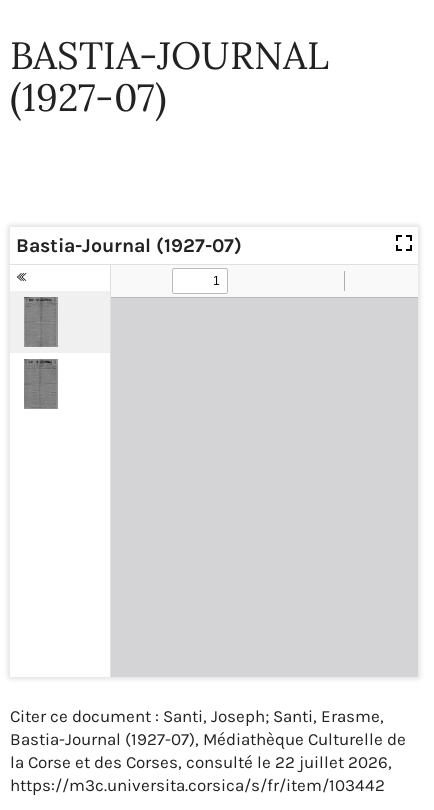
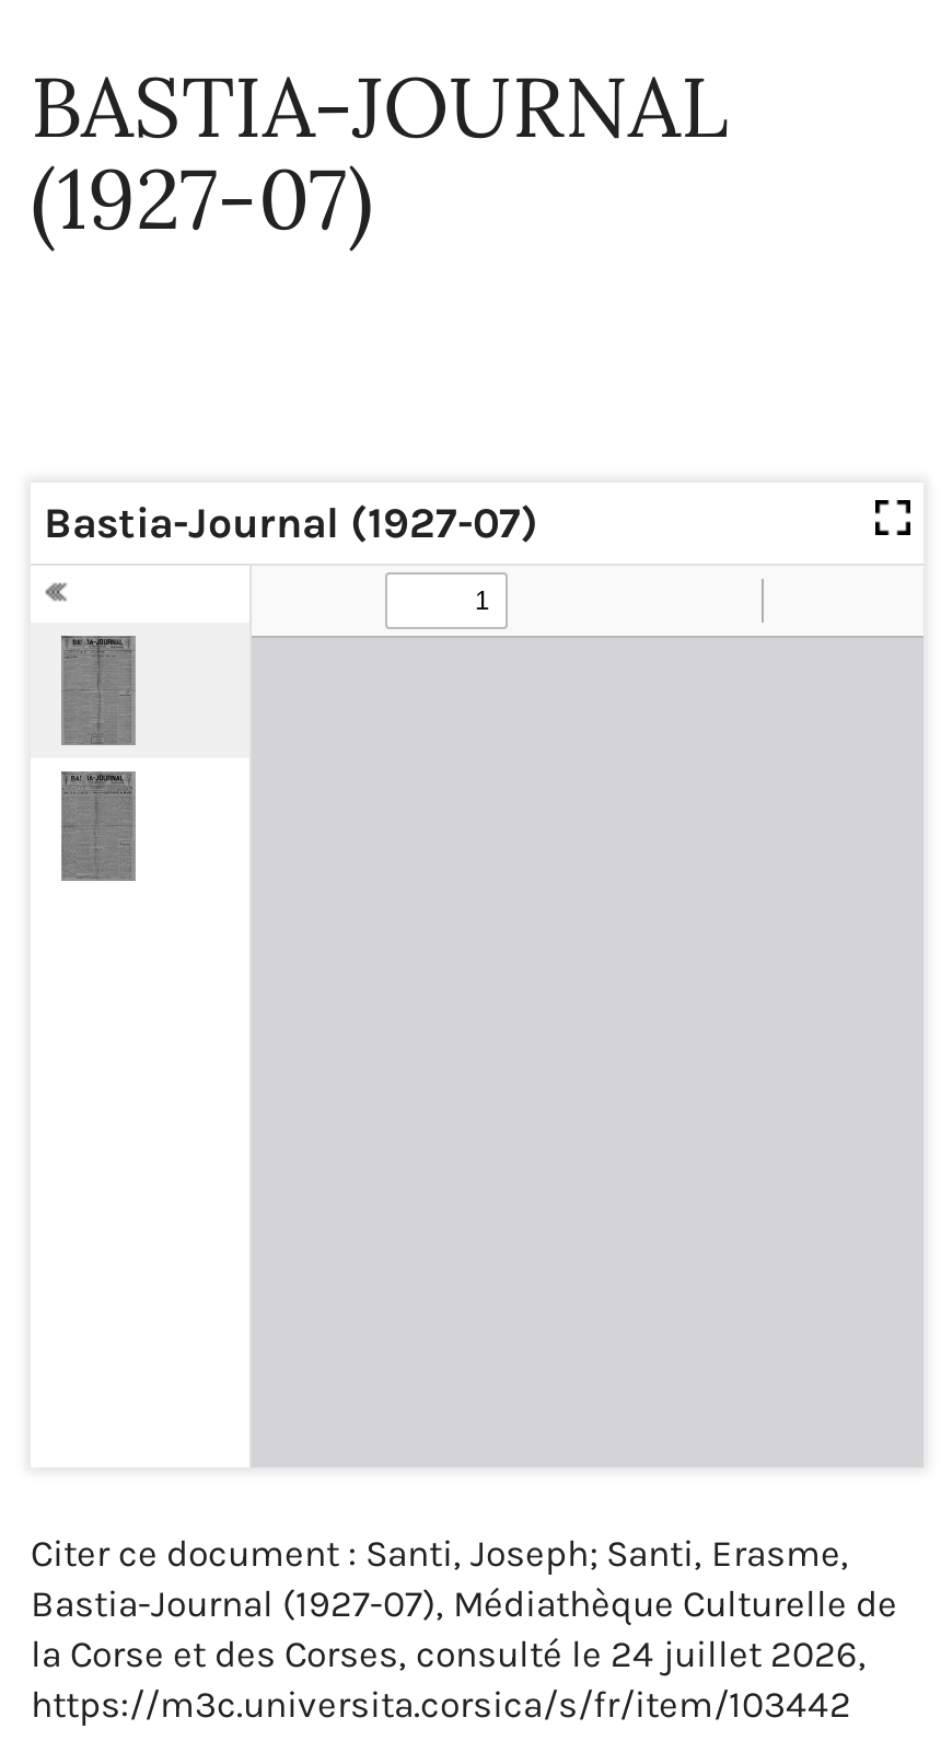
- la Corse et des Corses, consulté le 22 juillet 2026,
+ la Corse et des Corses, consulté le 24 juillet 2026,
